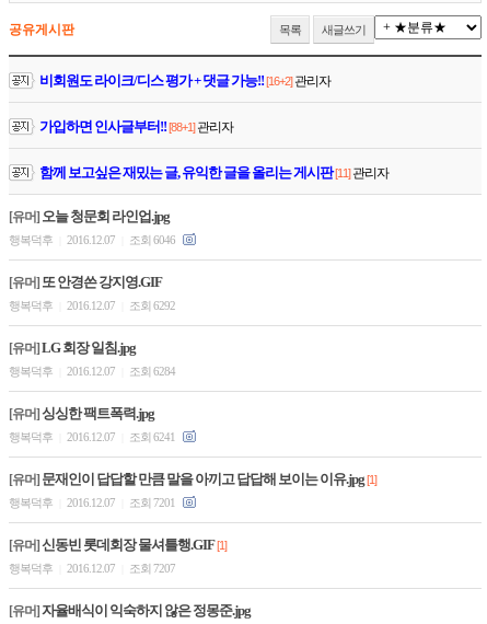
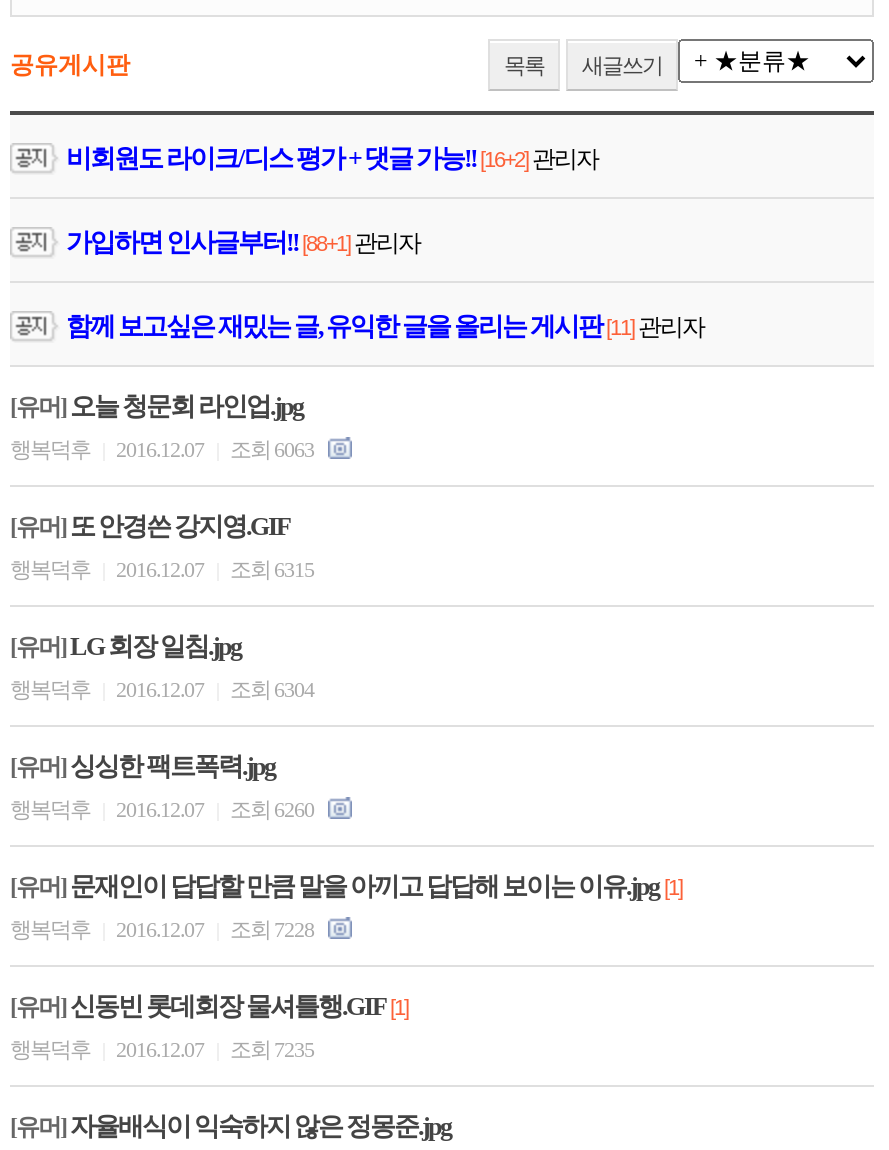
- 행복덕후 2016.12.07 조회 6046
+ 행복덕후 2016.12.07 조회 6063

- 행복덕후 2016.12.07 조회 6292
+ 행복덕후 2016.12.07 조회 6315

- 행복덕후 2016.12.07 조회 6284
+ 행복덕후 2016.12.07 조회 6304

- 행복덕후 2016.12.07 조회 6241
+ 행복덕후 2016.12.07 조회 6260

- 행복덕후 2016.12.07 조회 7201
+ 행복덕후 2016.12.07 조회 7228

- 행복덕후 2016.12.07 조회 7207
+ 행복덕후 2016.12.07 조회 7235
